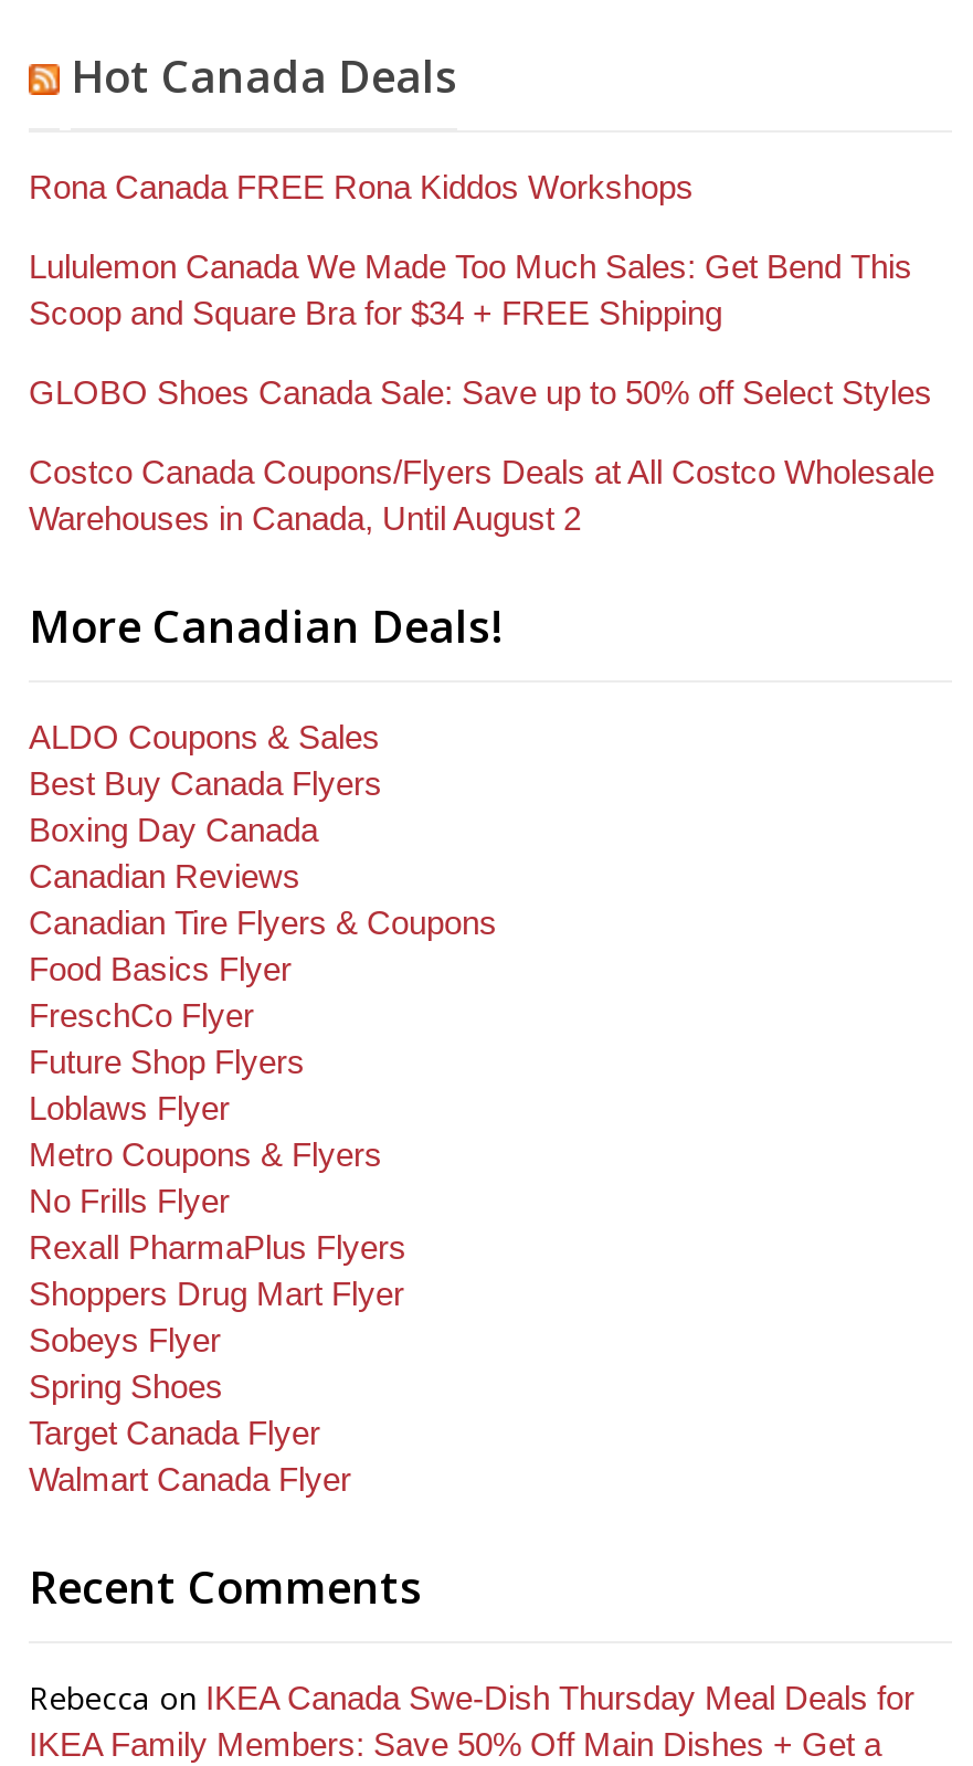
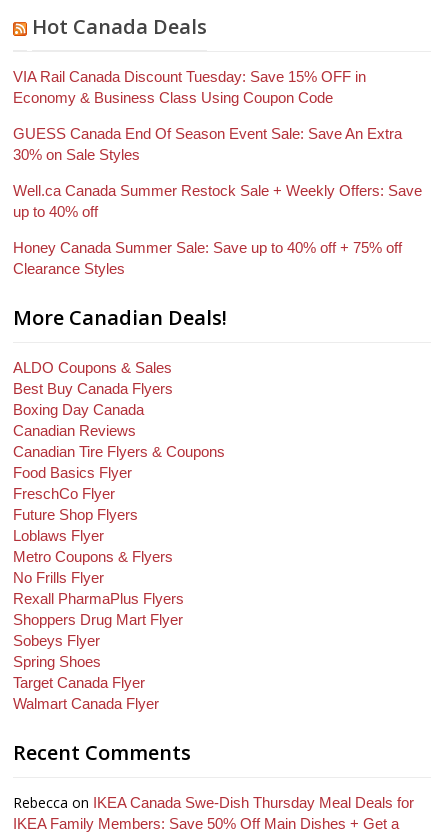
- Rona Canada FREE Rona Kiddos Workshops
+ VIA Rail Canada Discount Tuesday: Save 15% OFF in
+ Economy & Business Class Using Coupon Code

- Lululemon Canada We Made Too Much Sales: Get Bend This
- Scoop and Square Bra for $34 + FREE Shipping
+ GUESS Canada End Of Season Event Sale: Save An Extra
+ 30% on Sale Styles

- GLOBO Shoes Canada Sale: Save up to 50% off Select Styles
+ Well.ca Canada Summer Restock Sale + Weekly Offers: Save
+ up to 40% off

- Costco Canada Coupons/Flyers Deals at All Costco Wholesale
- Warehouses in Canada, Until August 2
+ Honey Canada Summer Sale: Save up to 40% off + 75% off
+ Clearance Styles
